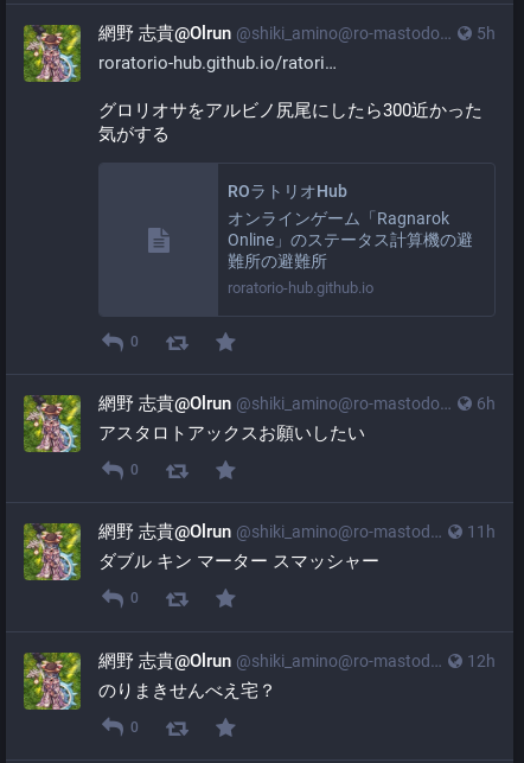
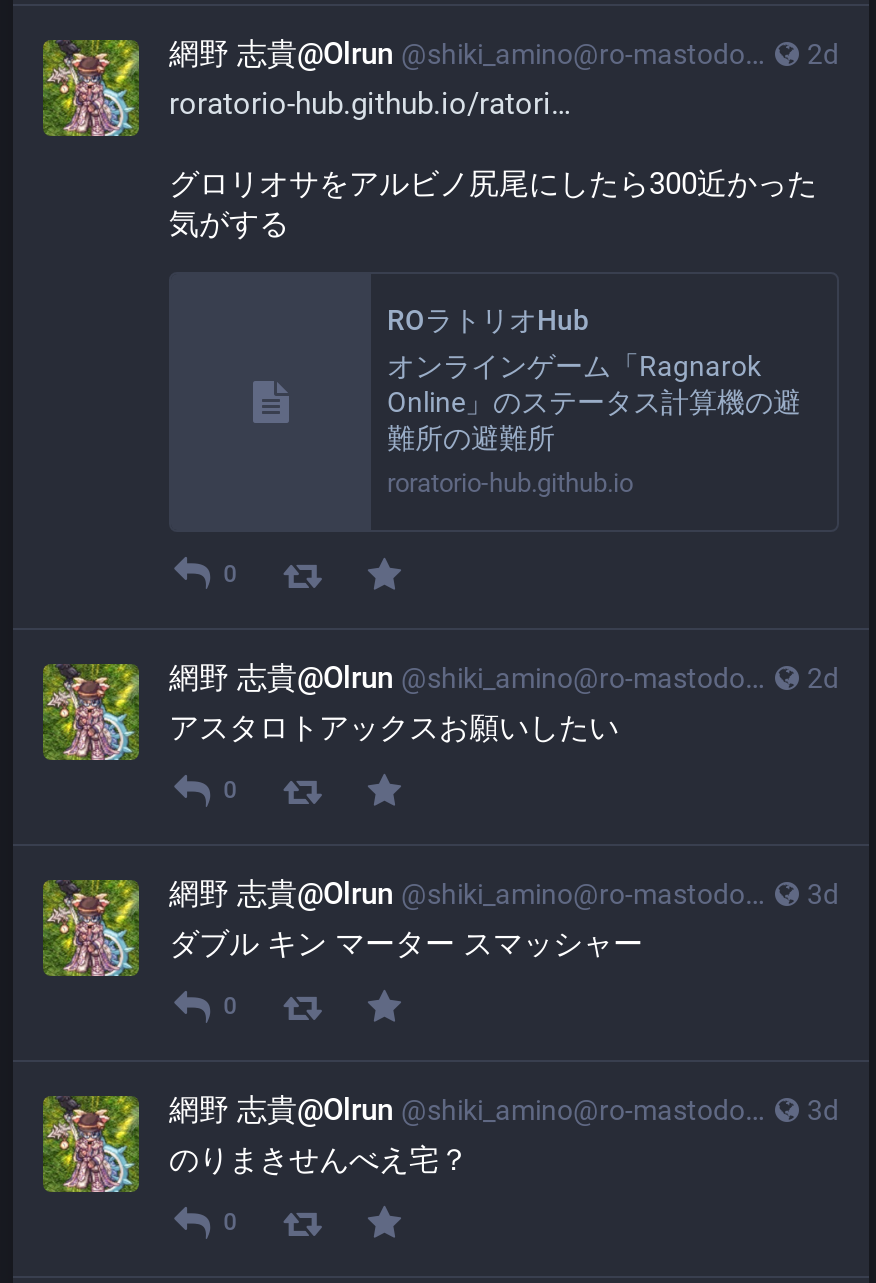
- 5h
+ 2d

- 6h
+ 2d

- 11h
+ 3d

- 12h
+ 3d
